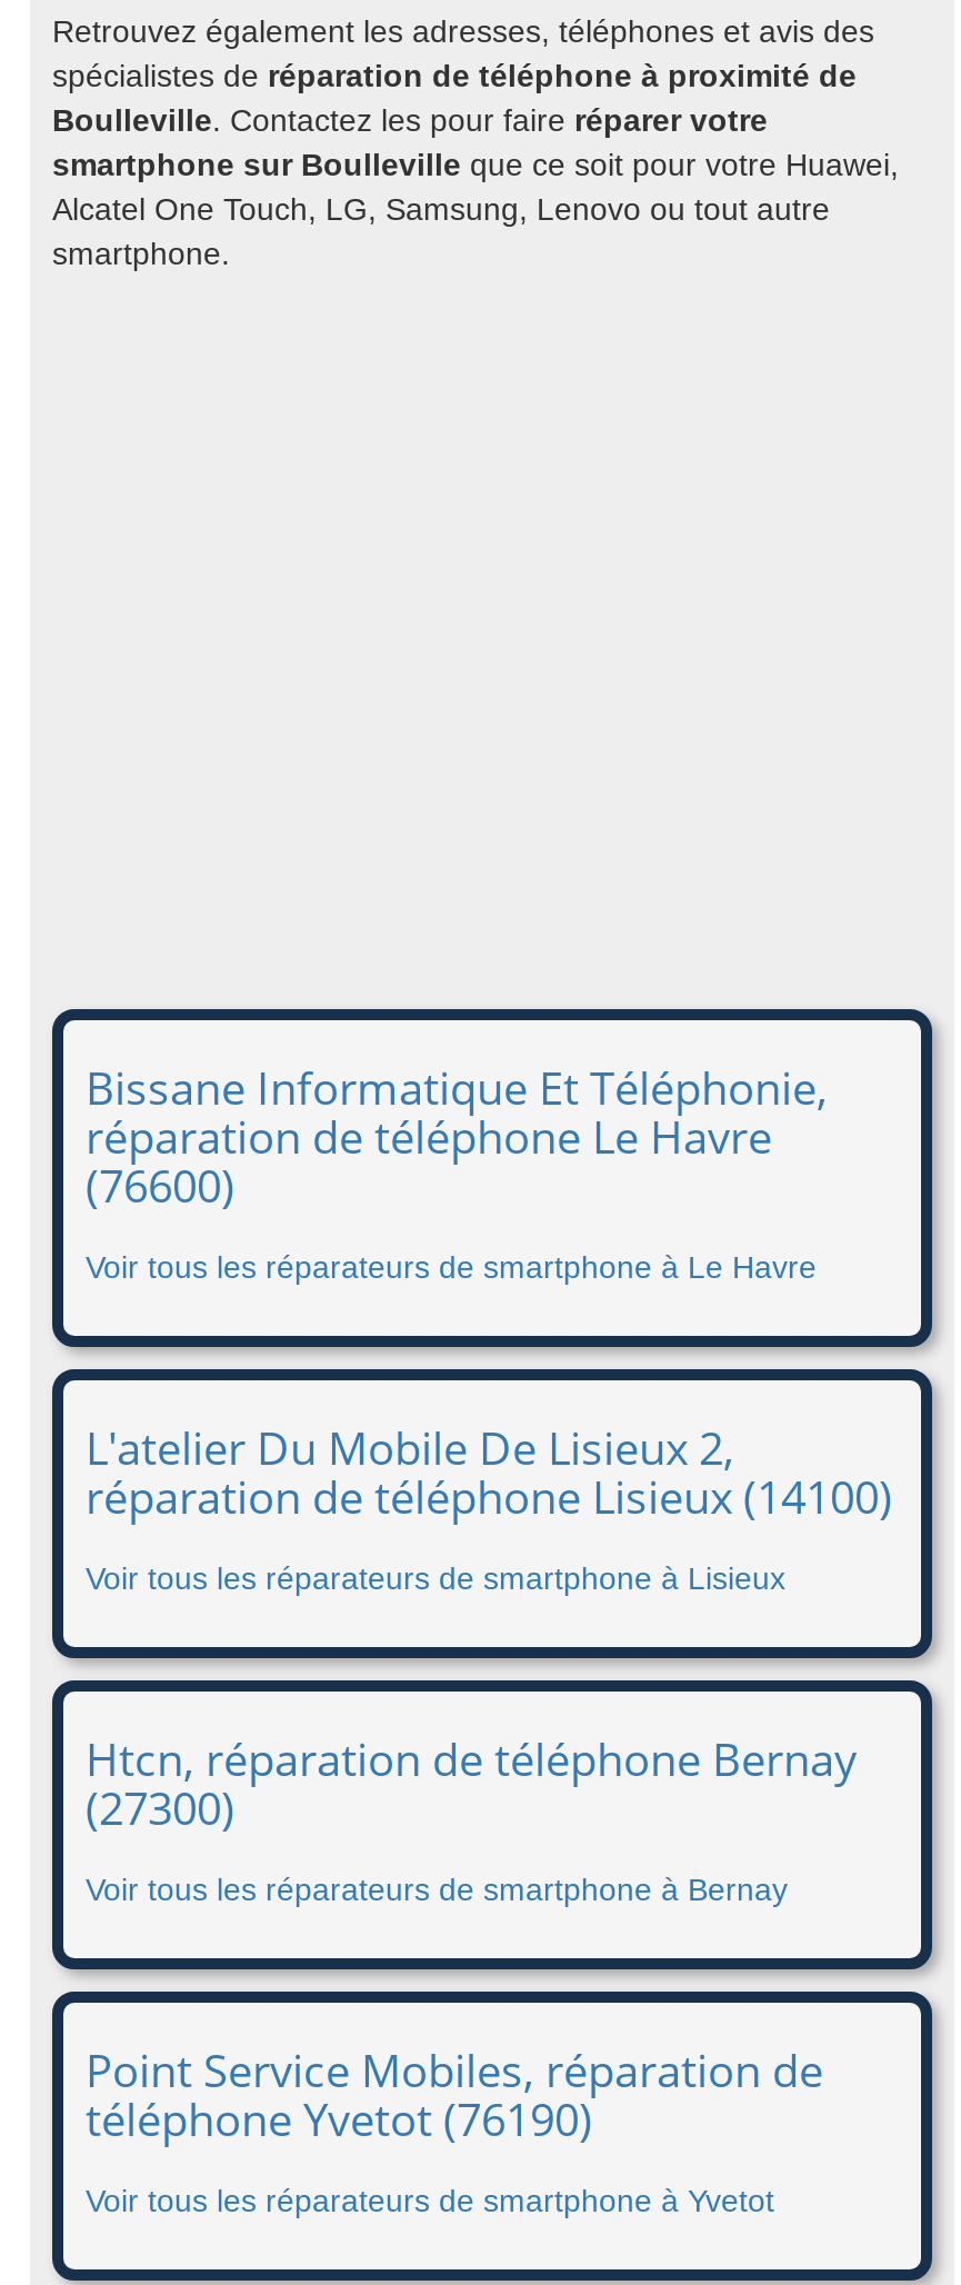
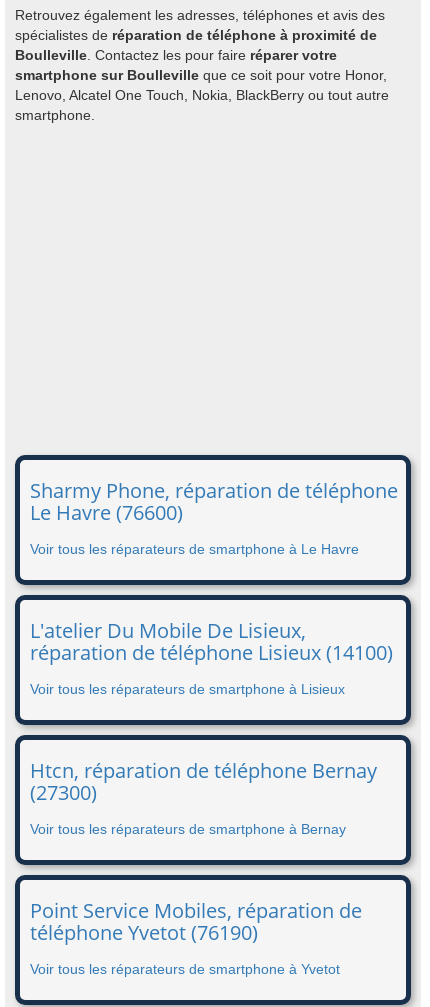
- smartphone sur Boulleville que ce soit pour votre Huawei,
+ smartphone sur Boulleville que ce soit pour votre Honor,

- Alcatel One Touch, LG, Samsung, Lenovo ou tout autre
+ Lenovo, Alcatel One Touch, Nokia, BlackBerry ou tout autre

- Bissane Informatique Et Téléphonie,
- réparation de téléphone Le Havre
- (76600)
+ Sharmy Phone, réparation de téléphone
+ Le Havre (76600)

- L'atelier Du Mobile De Lisieux 2,
+ L'atelier Du Mobile De Lisieux,
